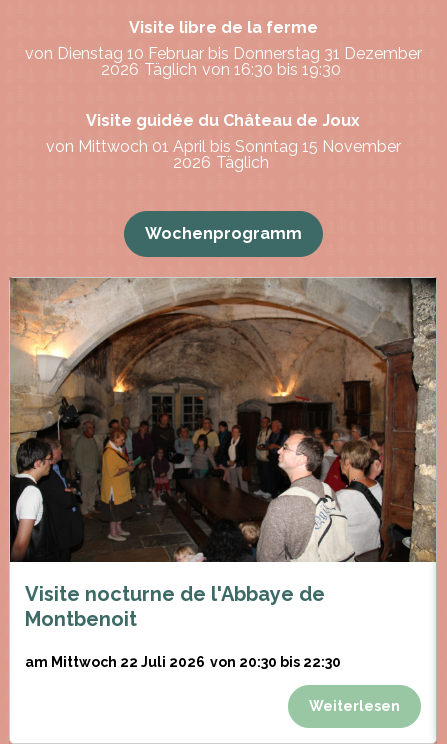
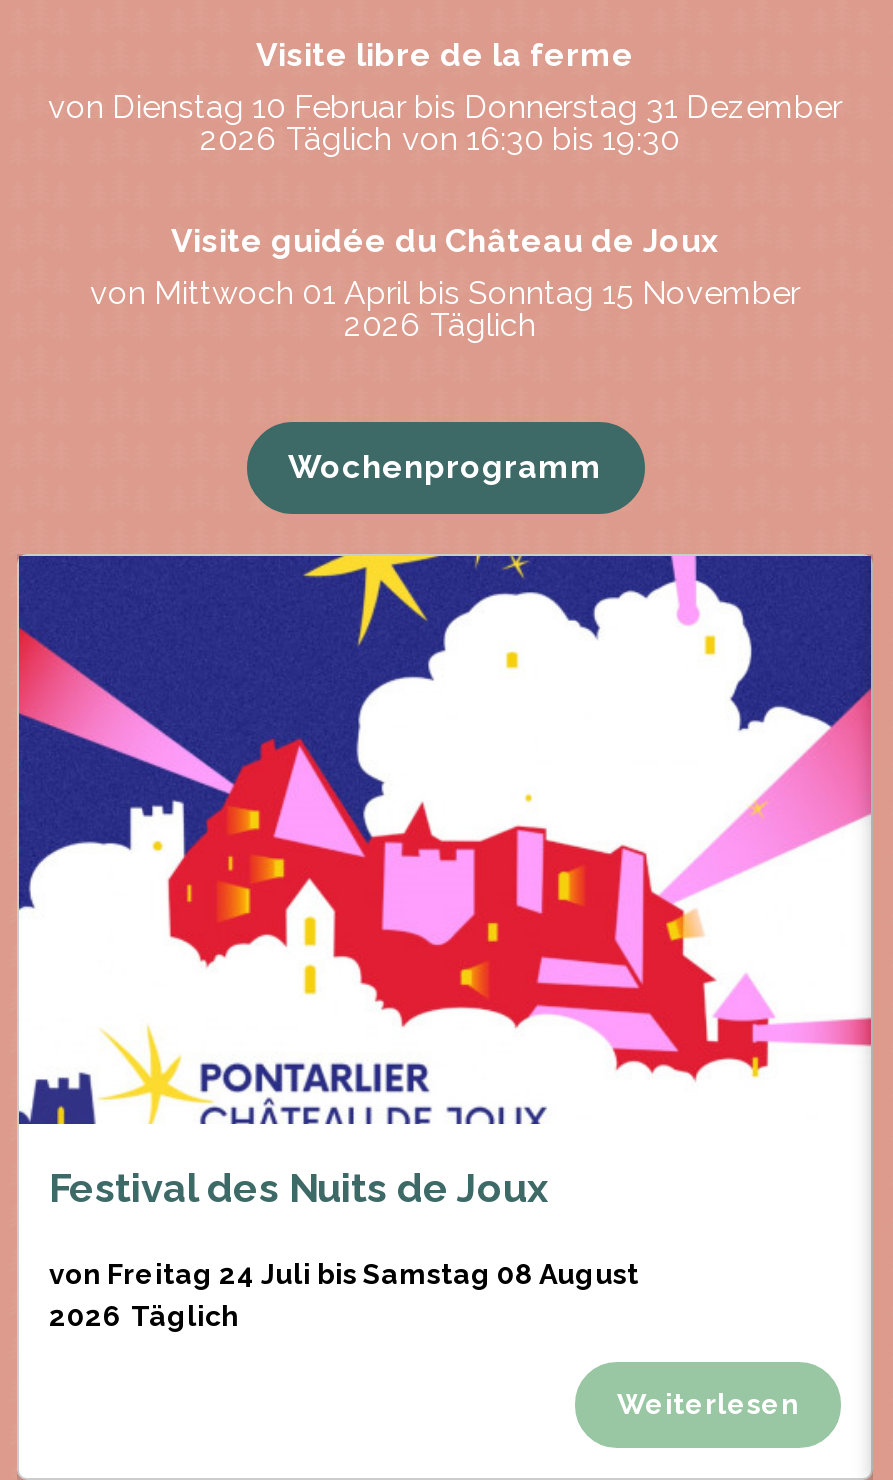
- [image]
- Visite nocturne de l'Abbaye de
- Montbenoit
+ [image]
+ Festival des Nuits de Joux

- am Mittwoch 22 Juli 2026 von 20:30 bis 22:30
+ von Freitag 24 Juli bis Samstag 08 August
+ 2026 Täglich
